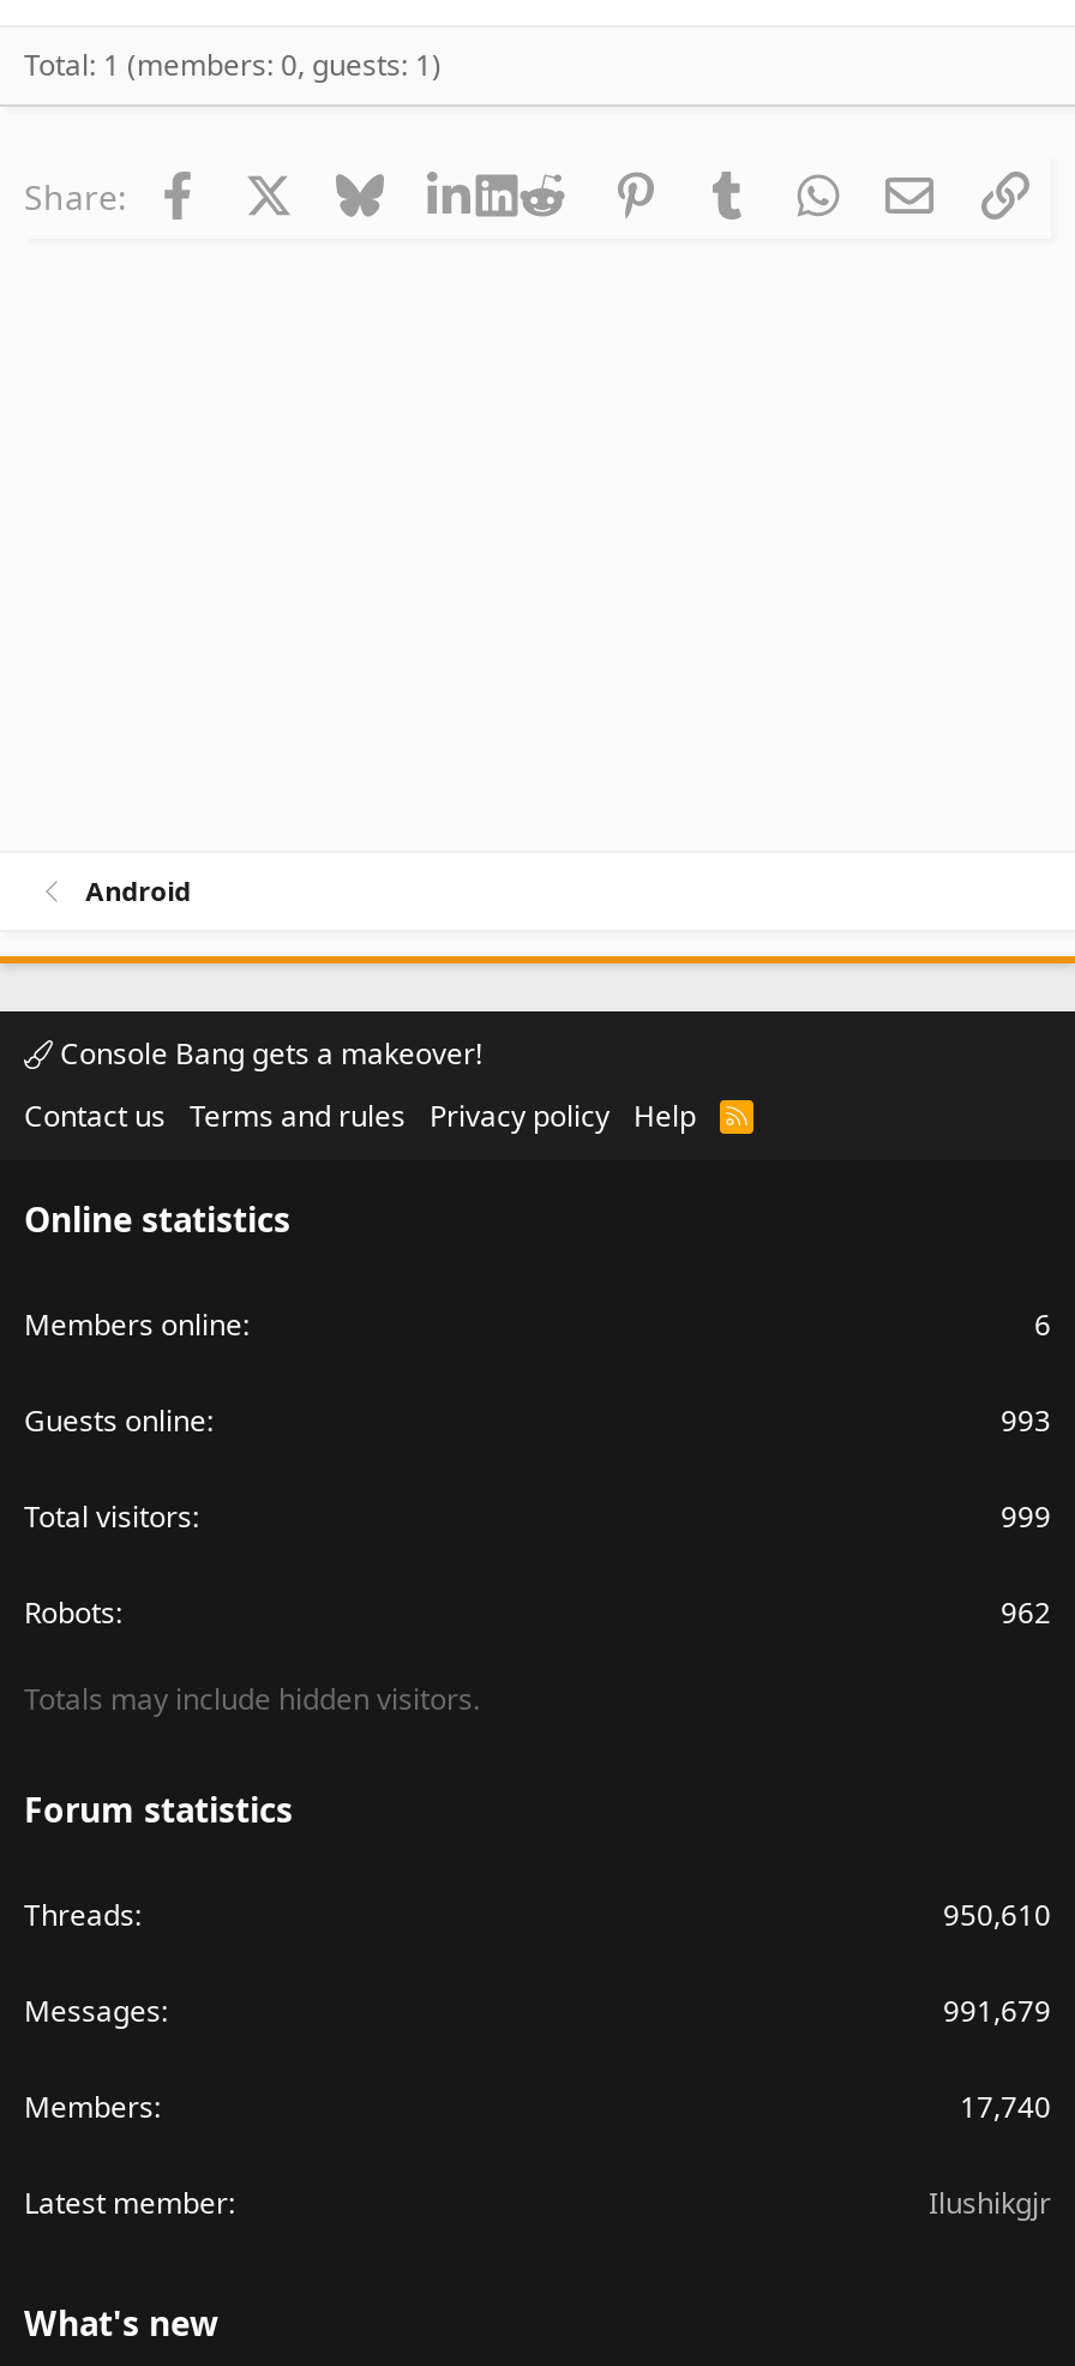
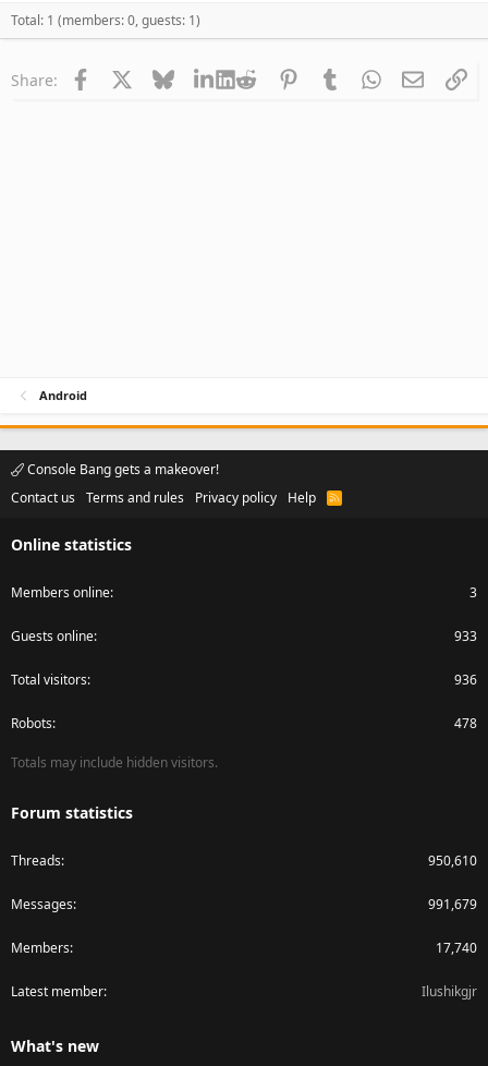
- 6
+ 3

- 993
+ 933

- 999
+ 936

- 962
+ 478
